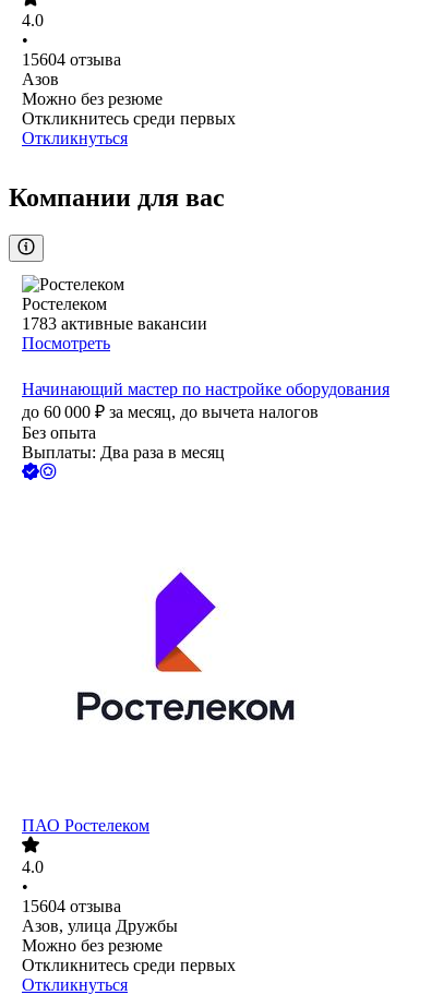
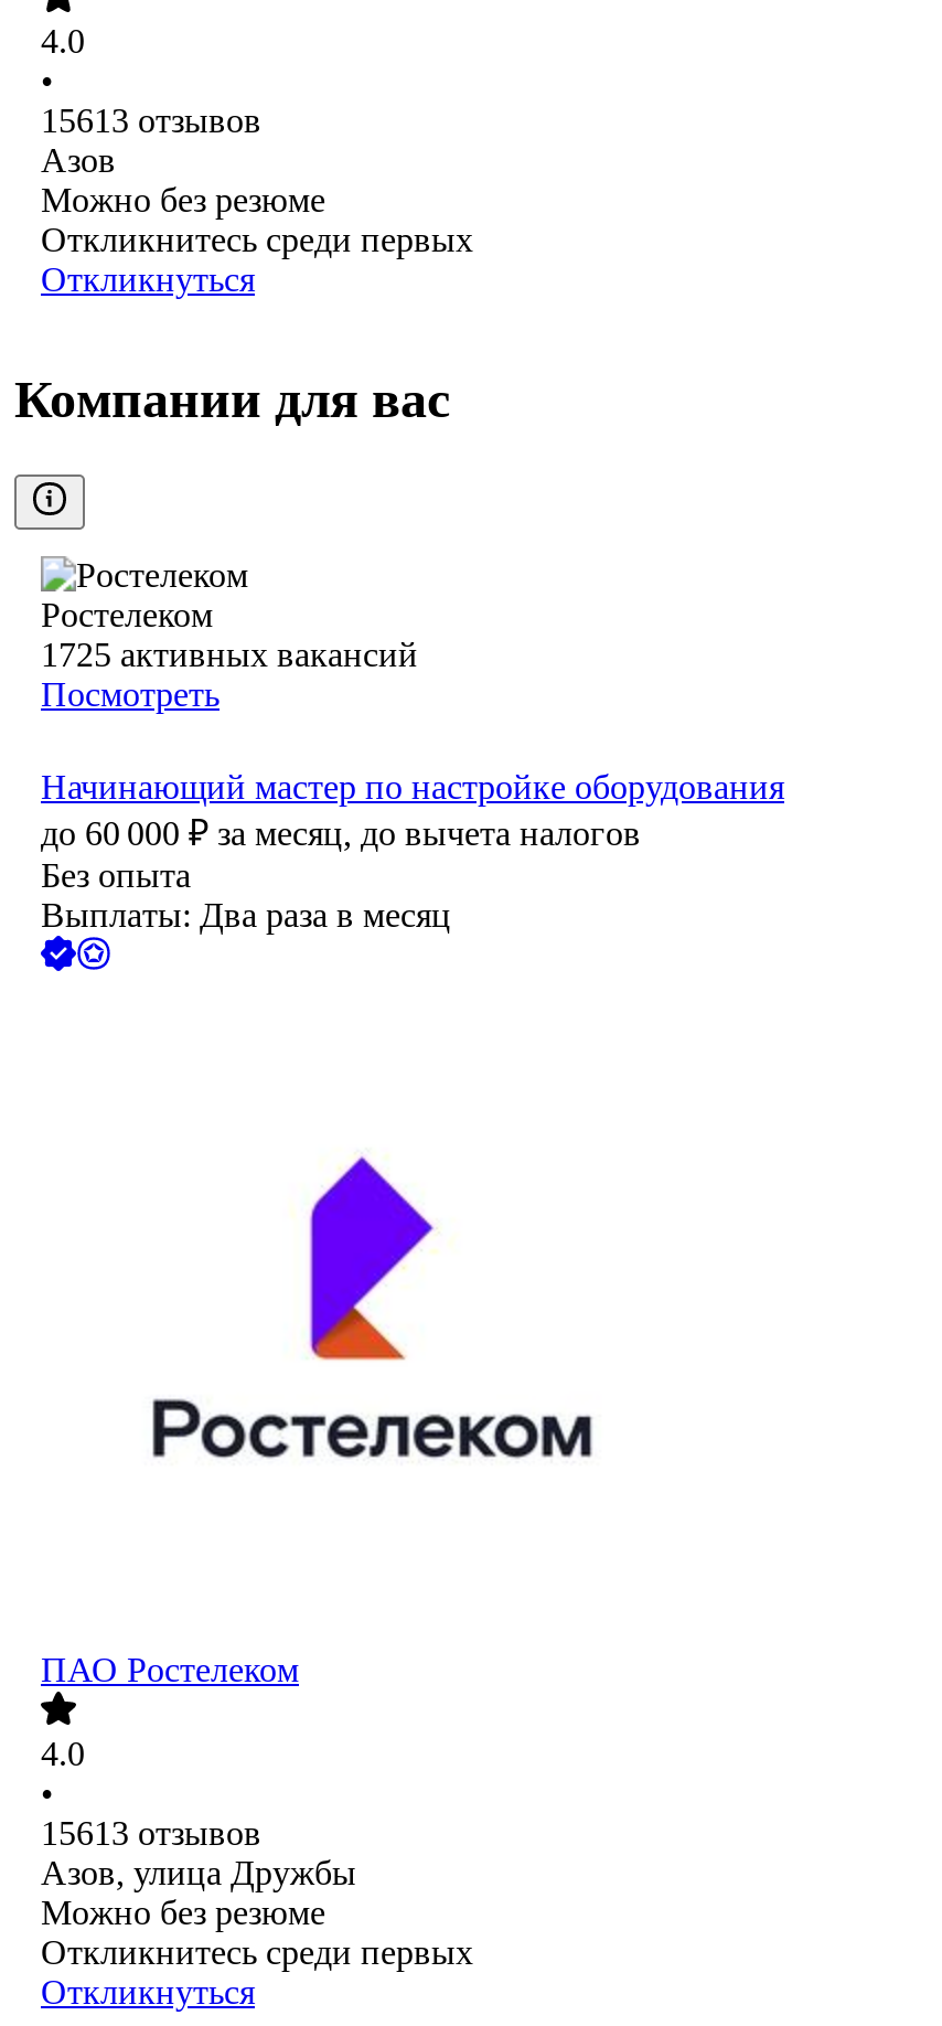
- 15604 отзыва
+ 15613 отзывов

- 1783 активные вакансии
+ 1725 активных вакансий

- 15604 отзыва
+ 15613 отзывов
